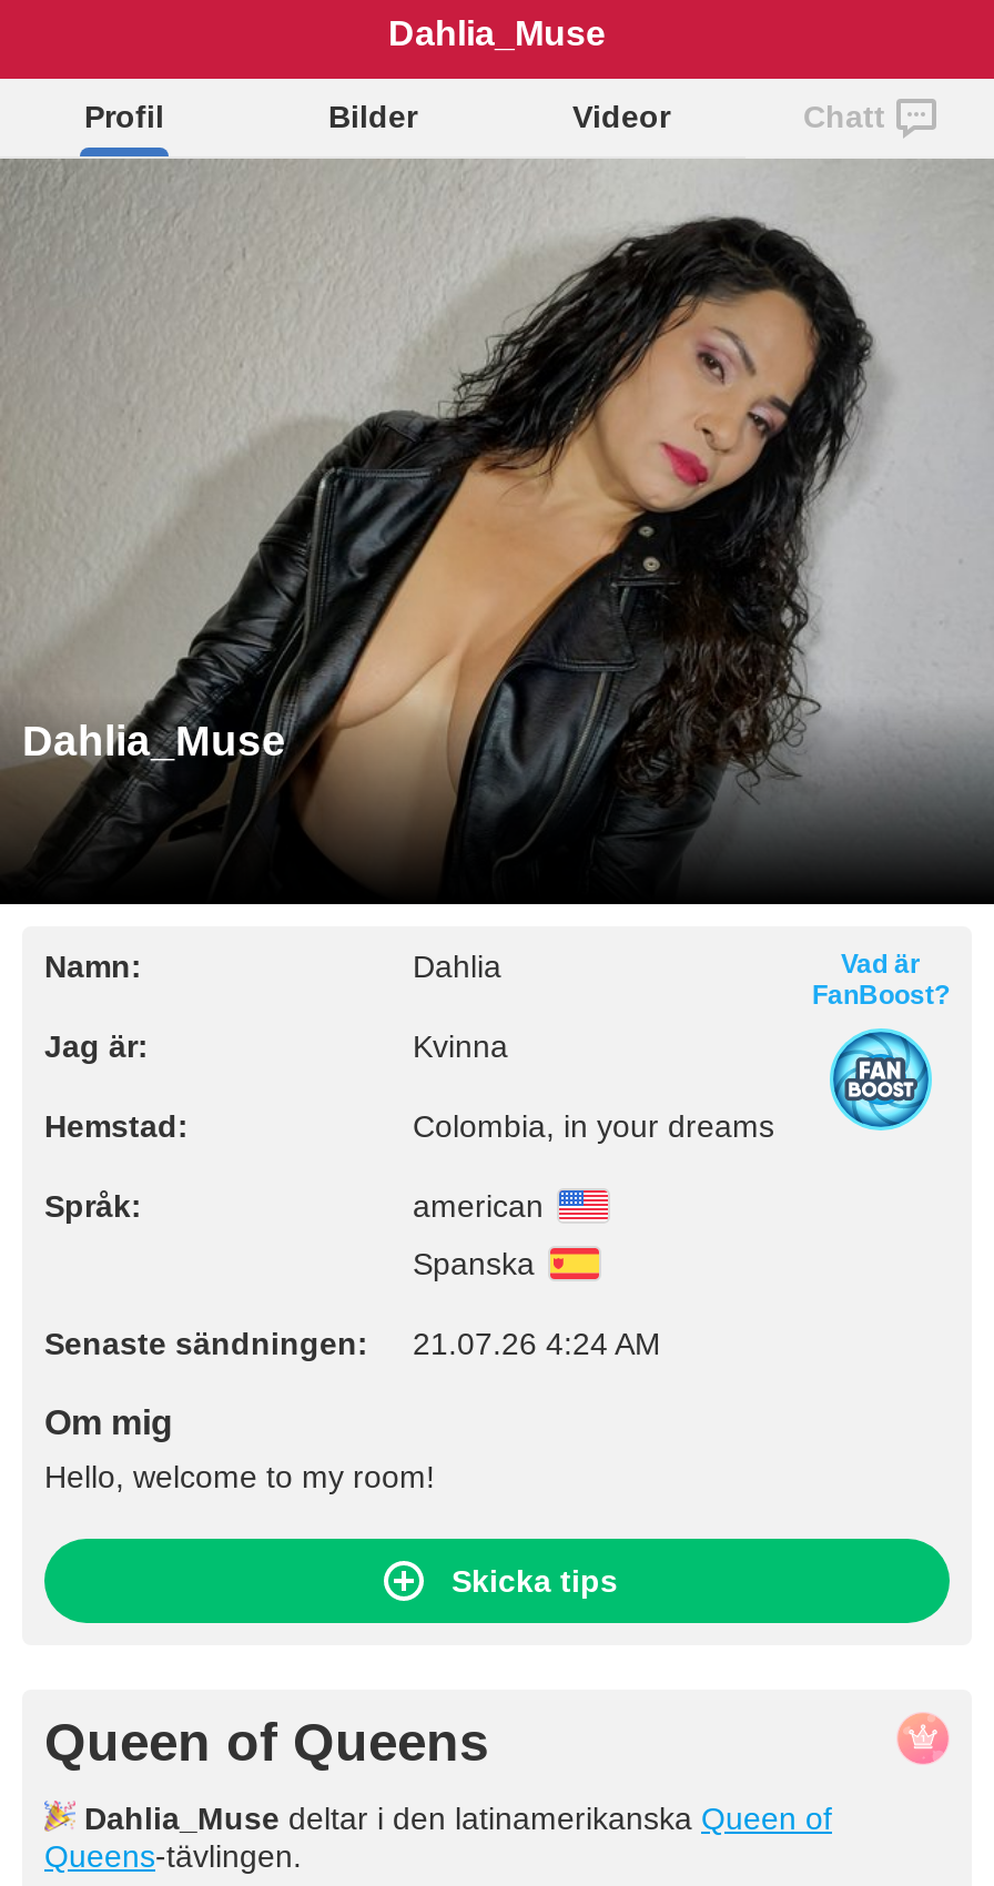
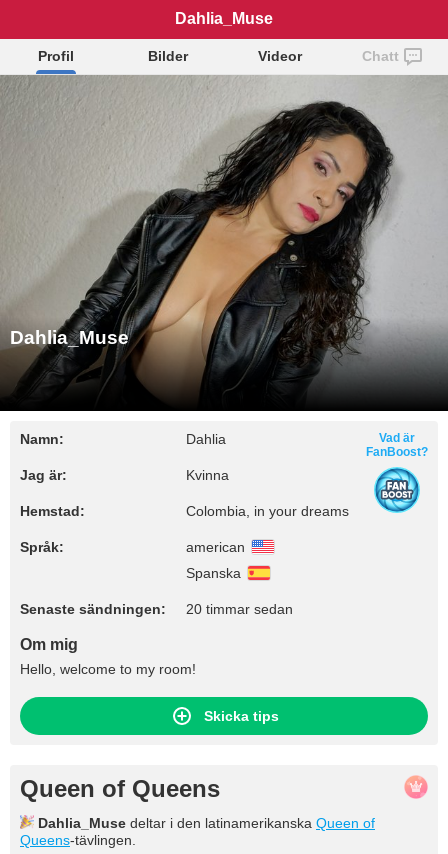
- Senaste sändningen: 21.07.26 4:24 AM
+ Senaste sändningen: 20 timmar sedan
